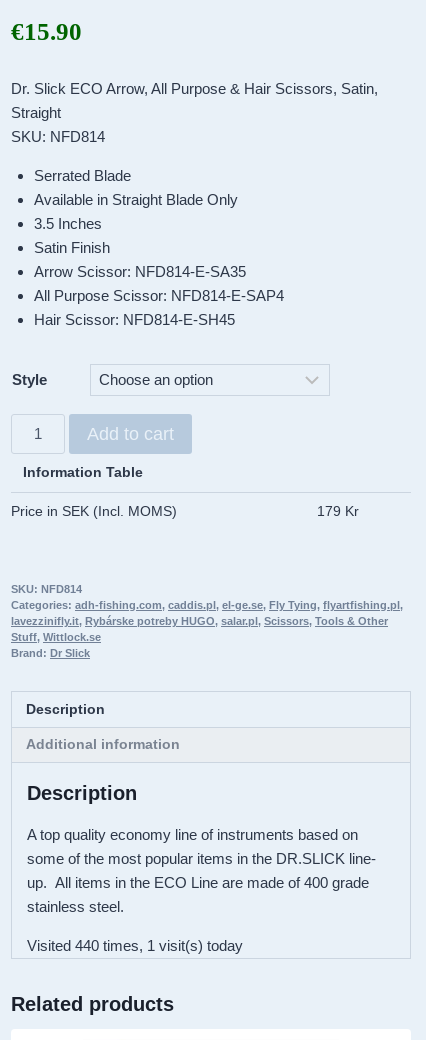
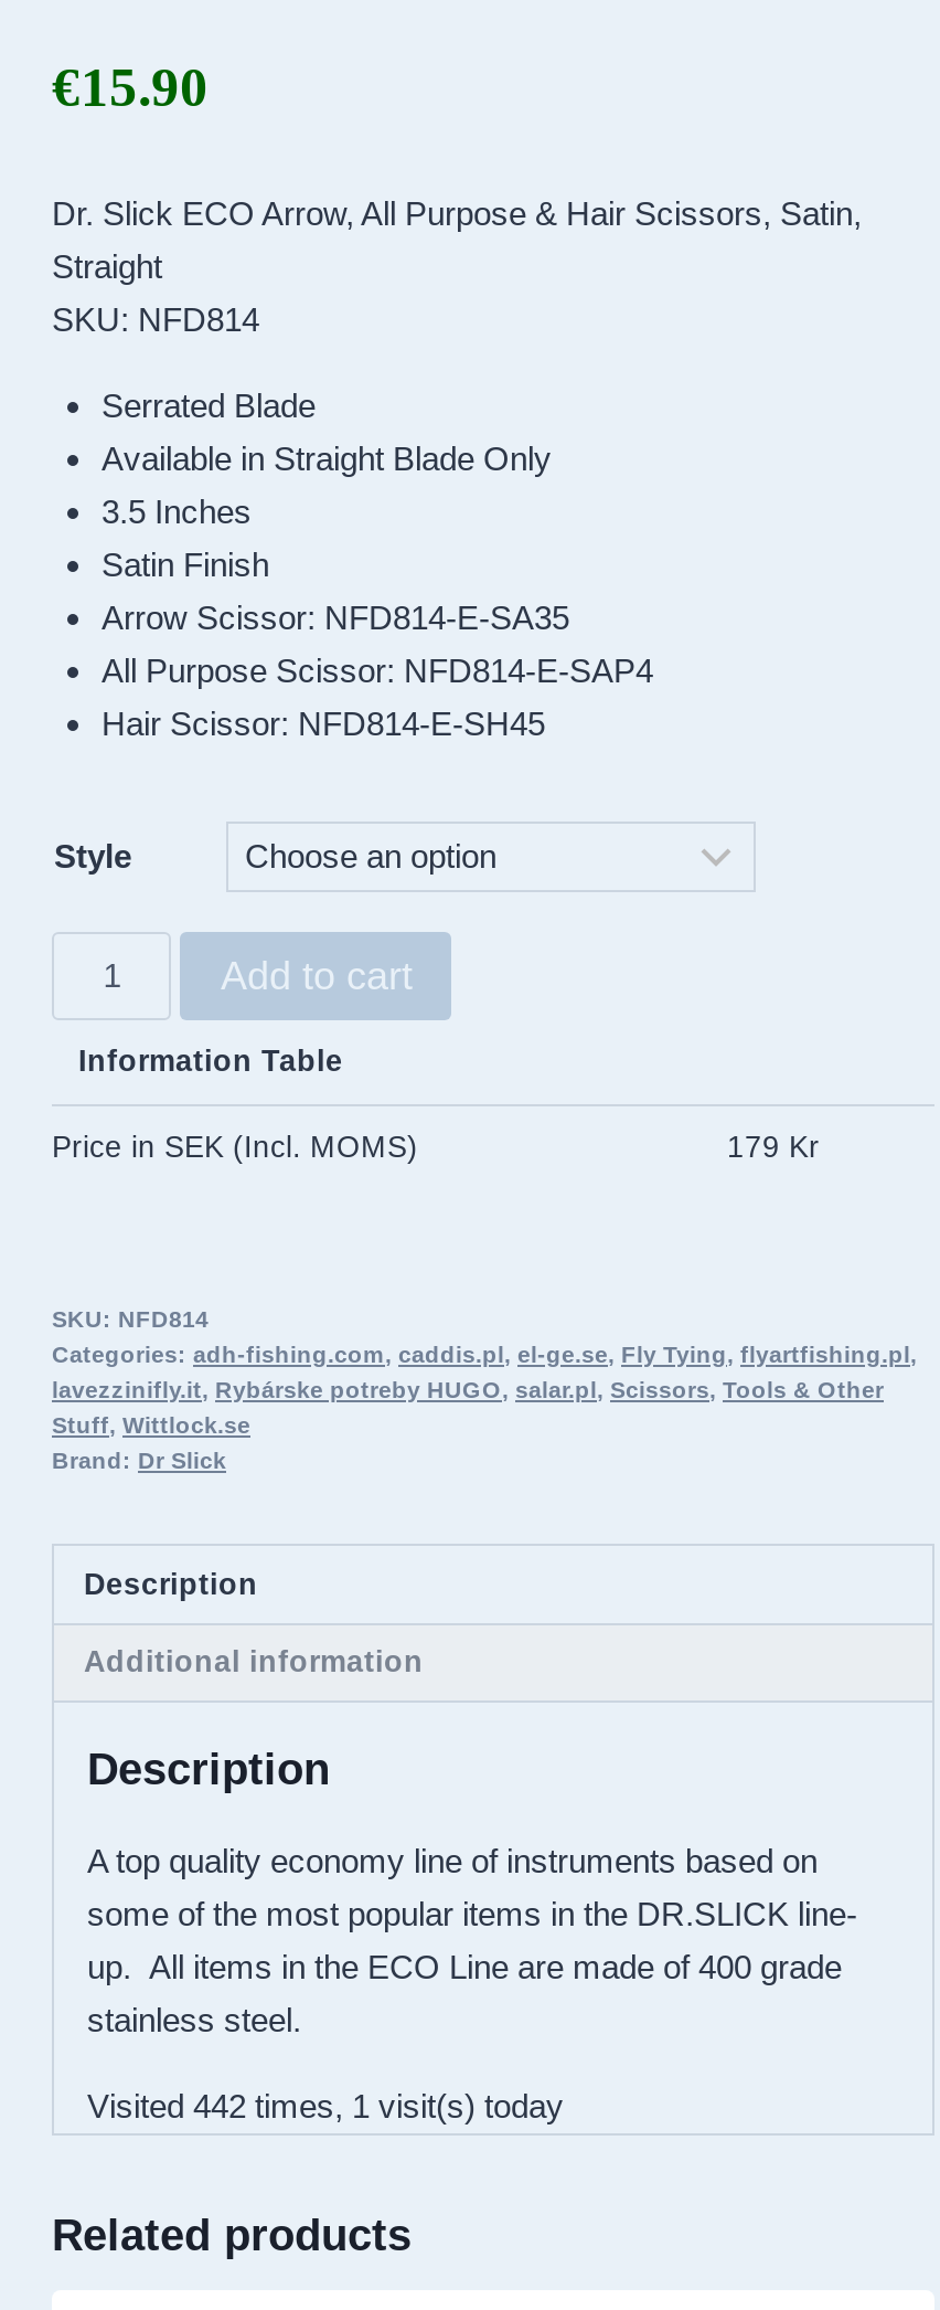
- Visited 440 times, 1 visit(s) today
+ Visited 442 times, 1 visit(s) today
